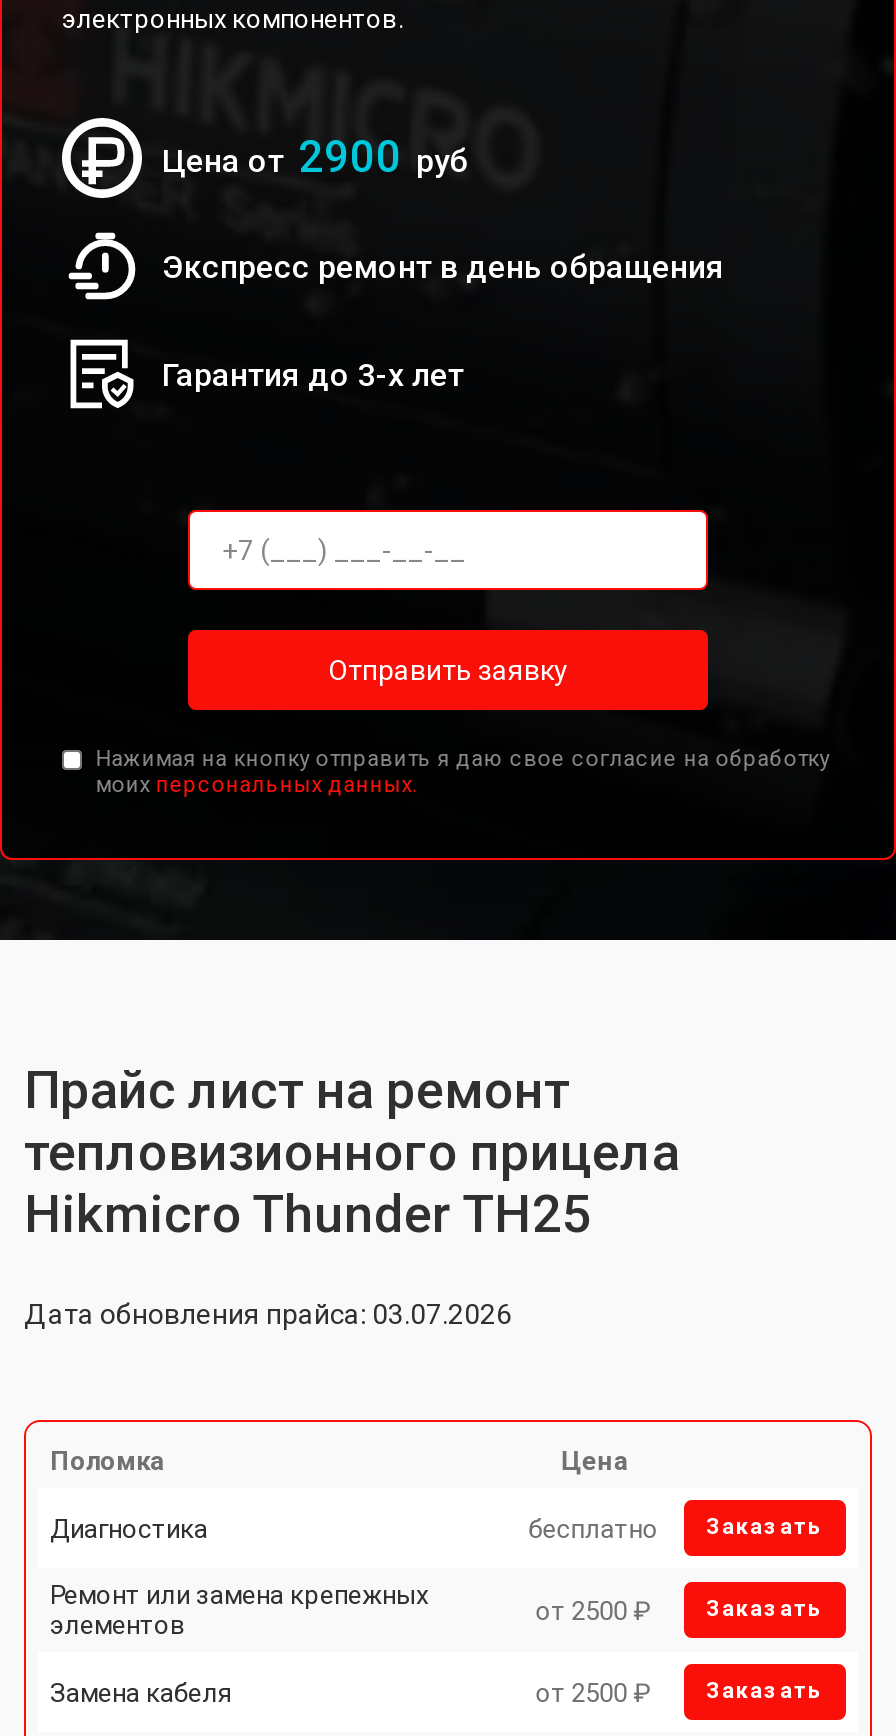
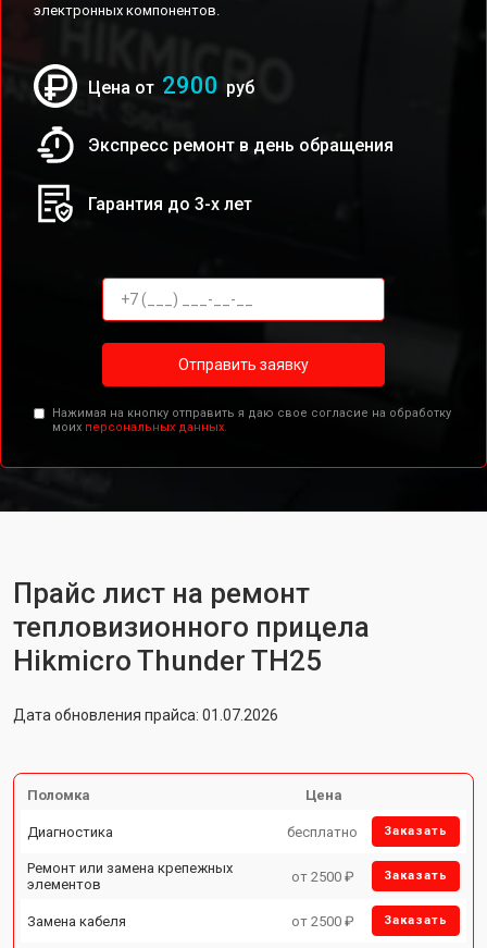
- Дата обновления прайса: 03.07.2026
+ Дата обновления прайса: 01.07.2026
